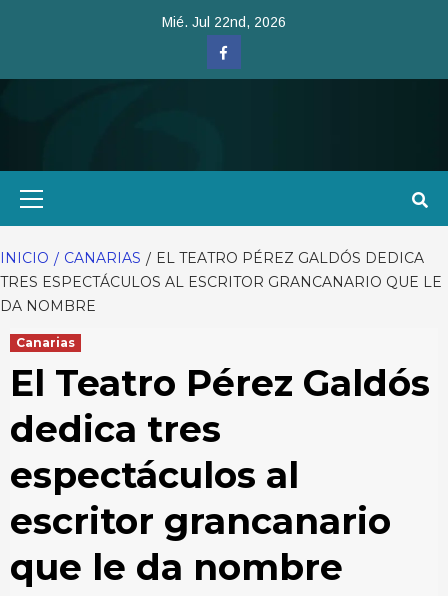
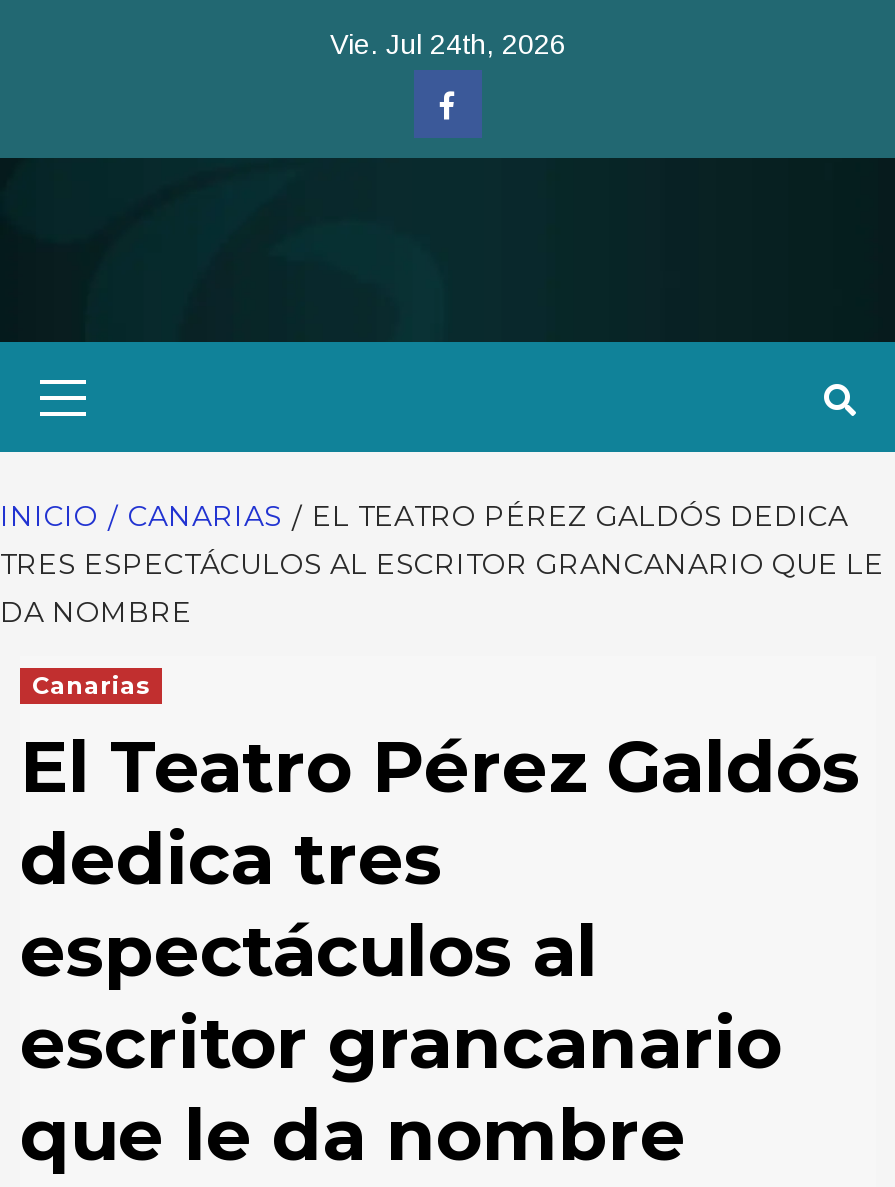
- Mié. Jul 22nd, 2026
+ Vie. Jul 24th, 2026
